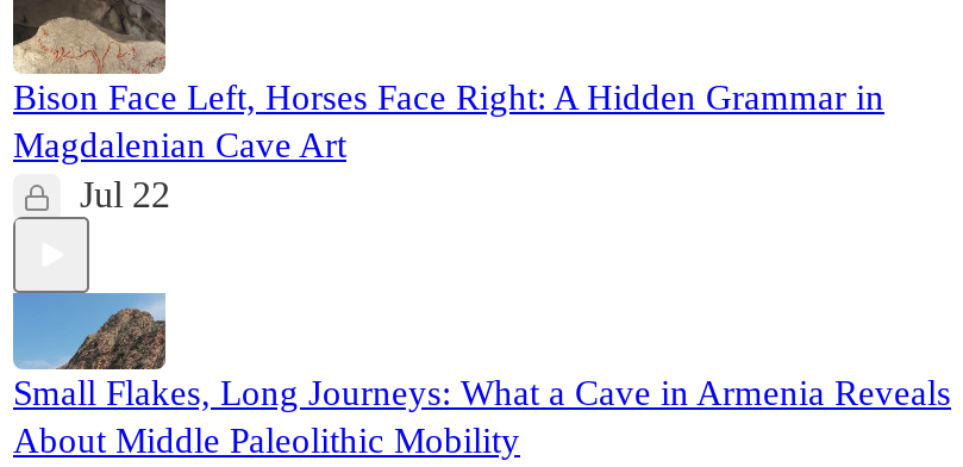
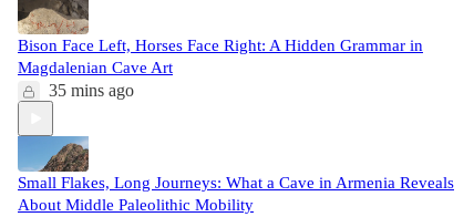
- Jul 22
+ 35 mins ago
